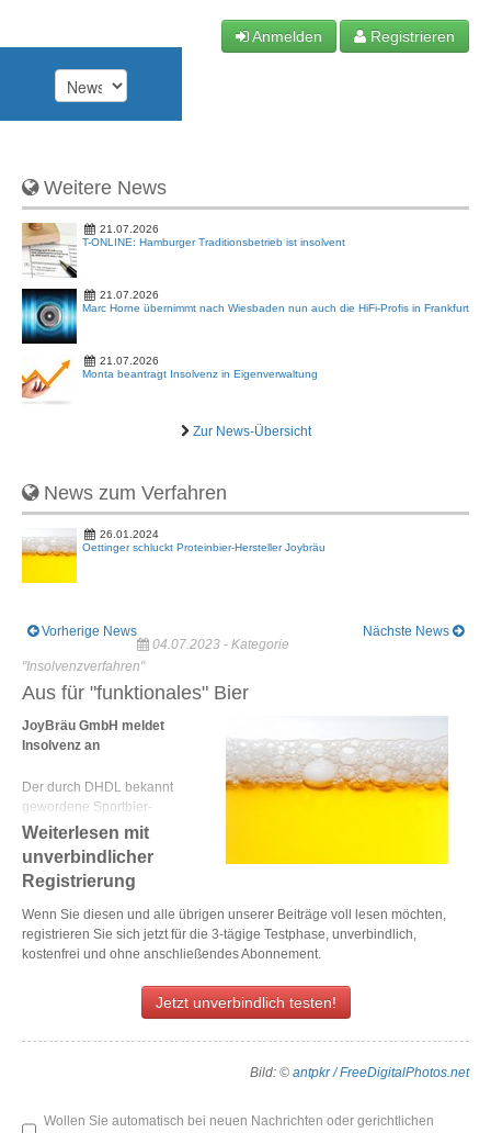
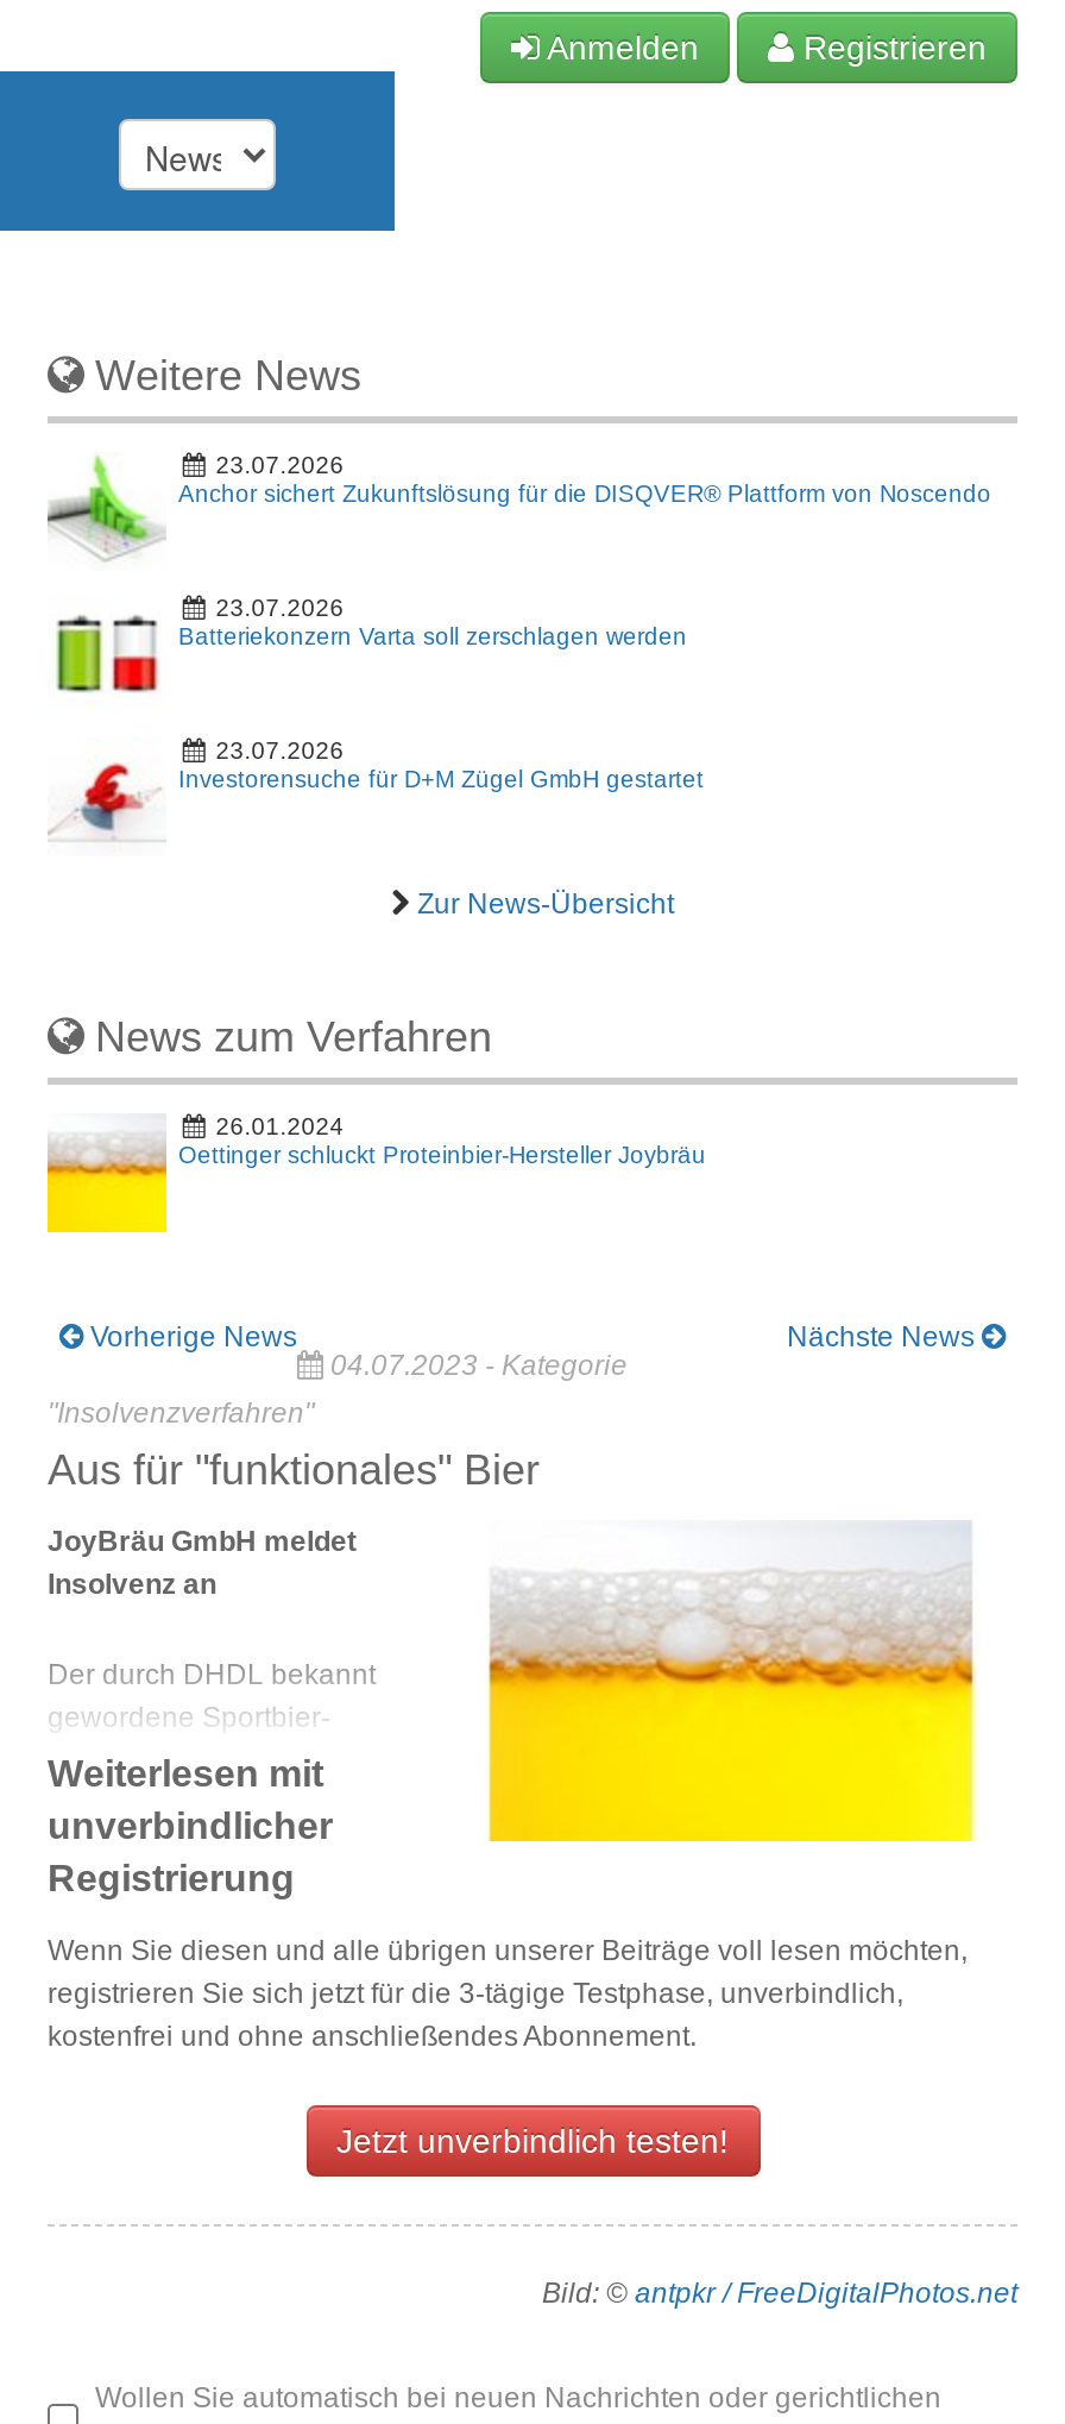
- [image]
- 21.07.2026
- T-ONLINE: Hamburger Traditionsbetrieb ist insolvent
+ [image]
+ 23.07.2026
+ Anchor sichert Zukunftslösung für die DISQVER® Plattform von Noscendo

- [image]
- 21.07.2026
- Marc Horne übernimmt nach Wiesbaden nun auch die HiFi-Profis in Frankfurt
+ [image]
+ 23.07.2026
+ Batteriekonzern Varta soll zerschlagen werden

- [image]
- 21.07.2026
- Monta beantragt Insolvenz in Eigenverwaltung
+ [image]
+ 23.07.2026
+ Investorensuche für D+M Zügel GmbH gestartet
